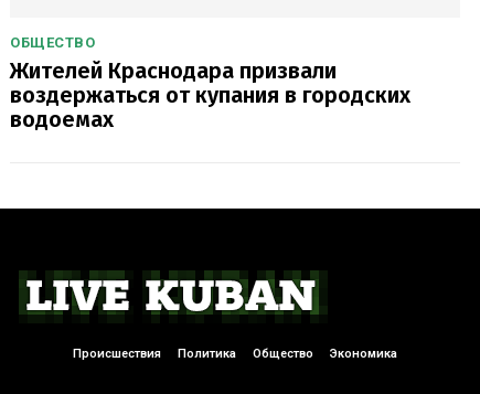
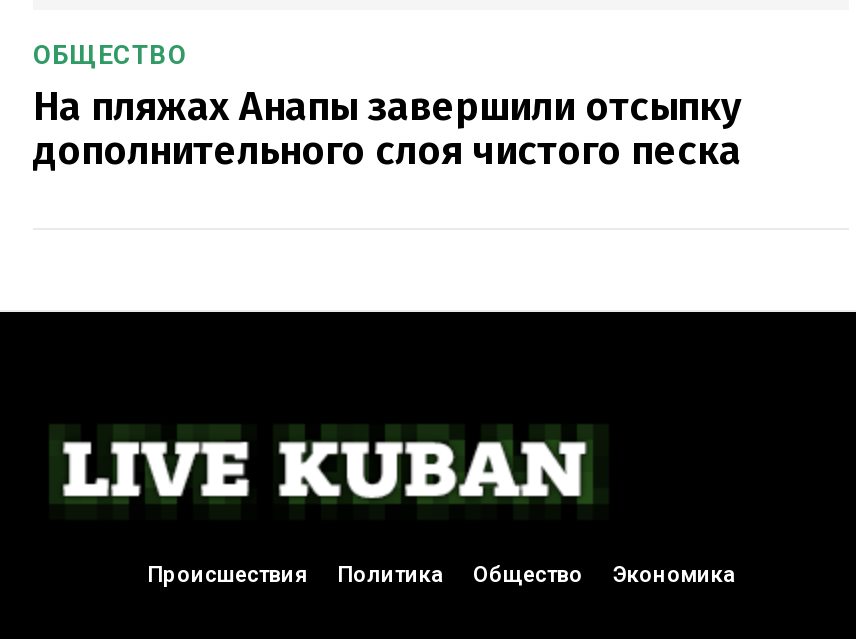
- Жителей Краснодара призвали
- воздержаться от купания в городских
- водоемах
+ На пляжах Анапы завершили отсыпку
+ дополнительного слоя чистого песка
